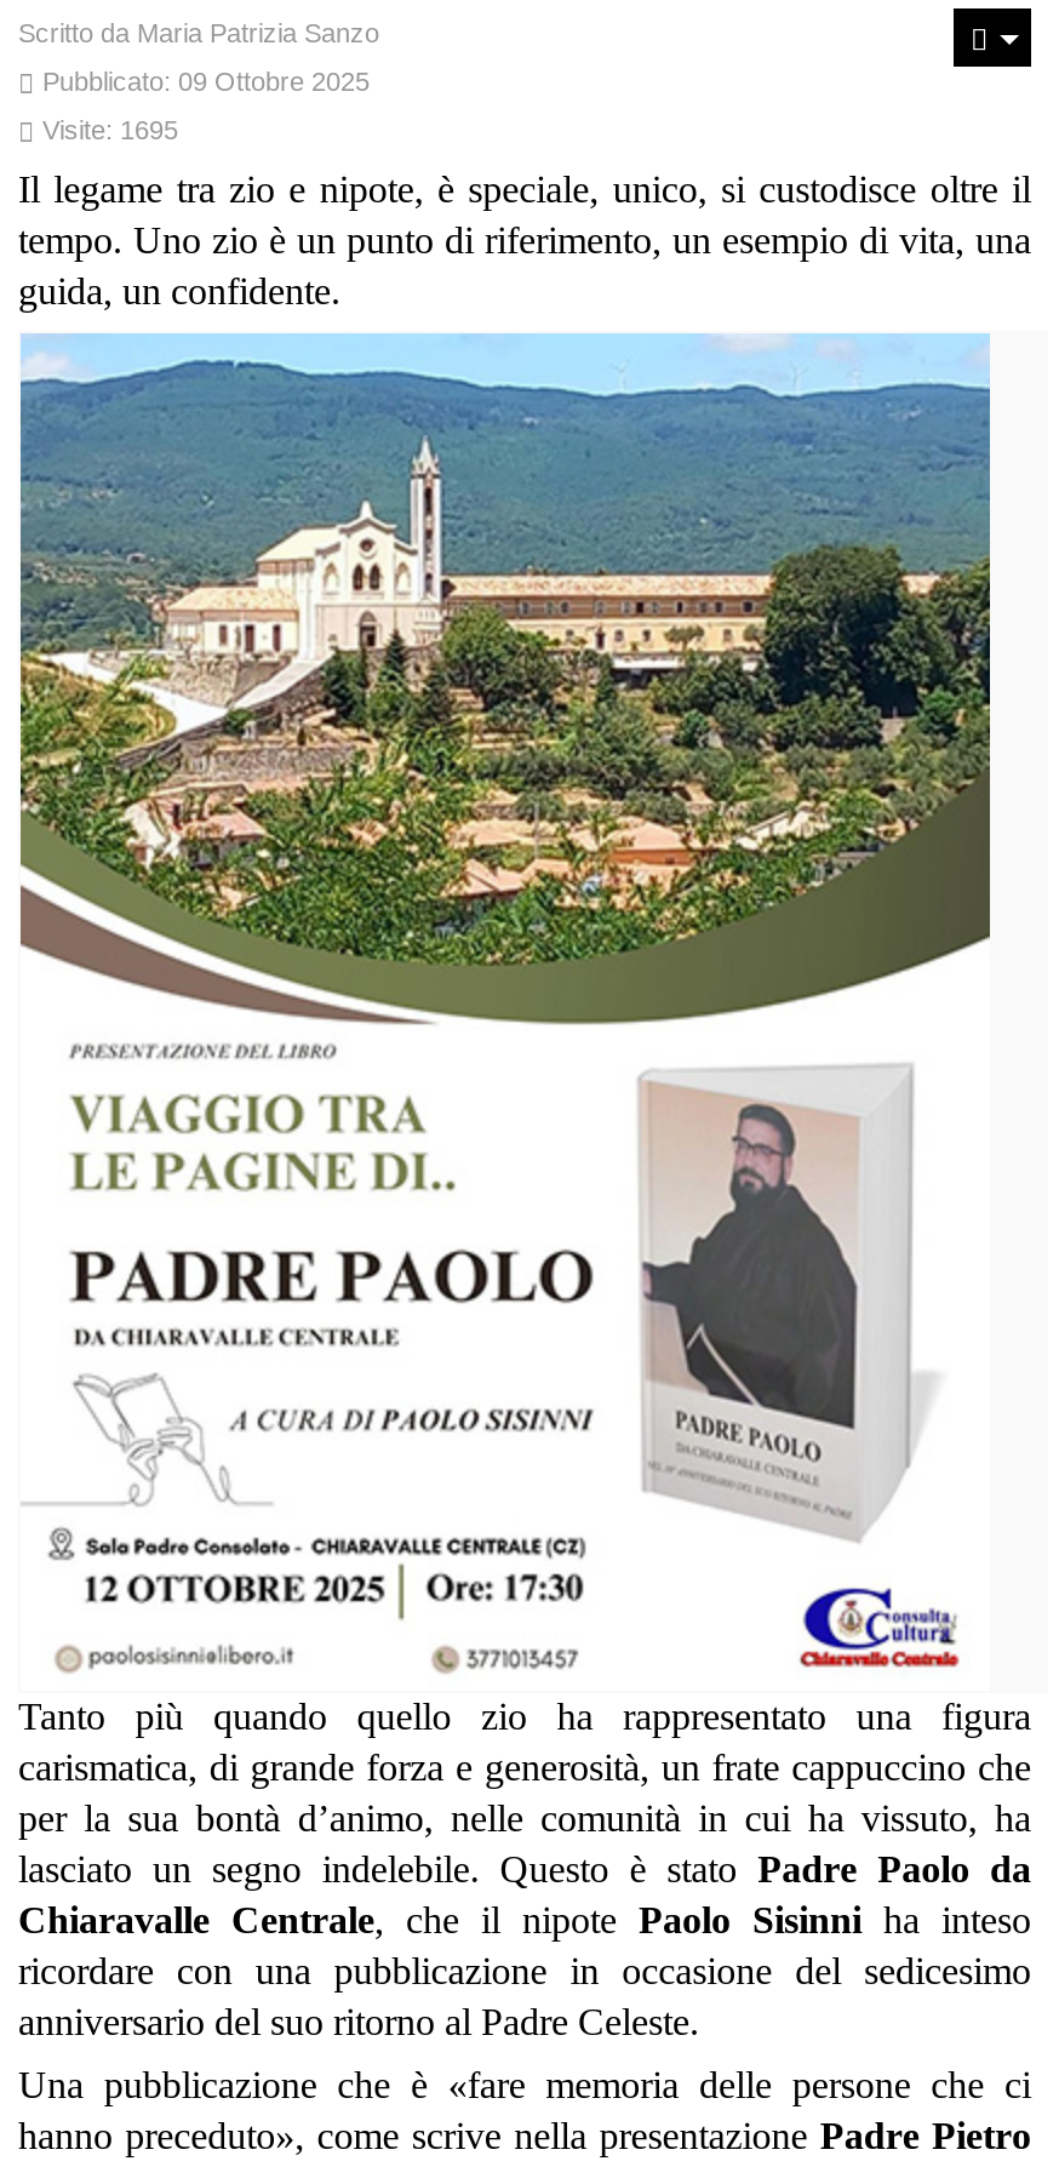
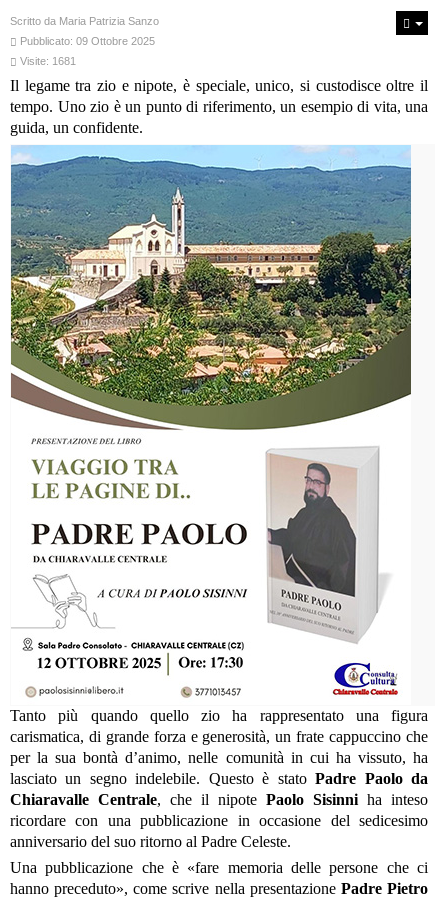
- Visite: 1695
+ Visite: 1681
